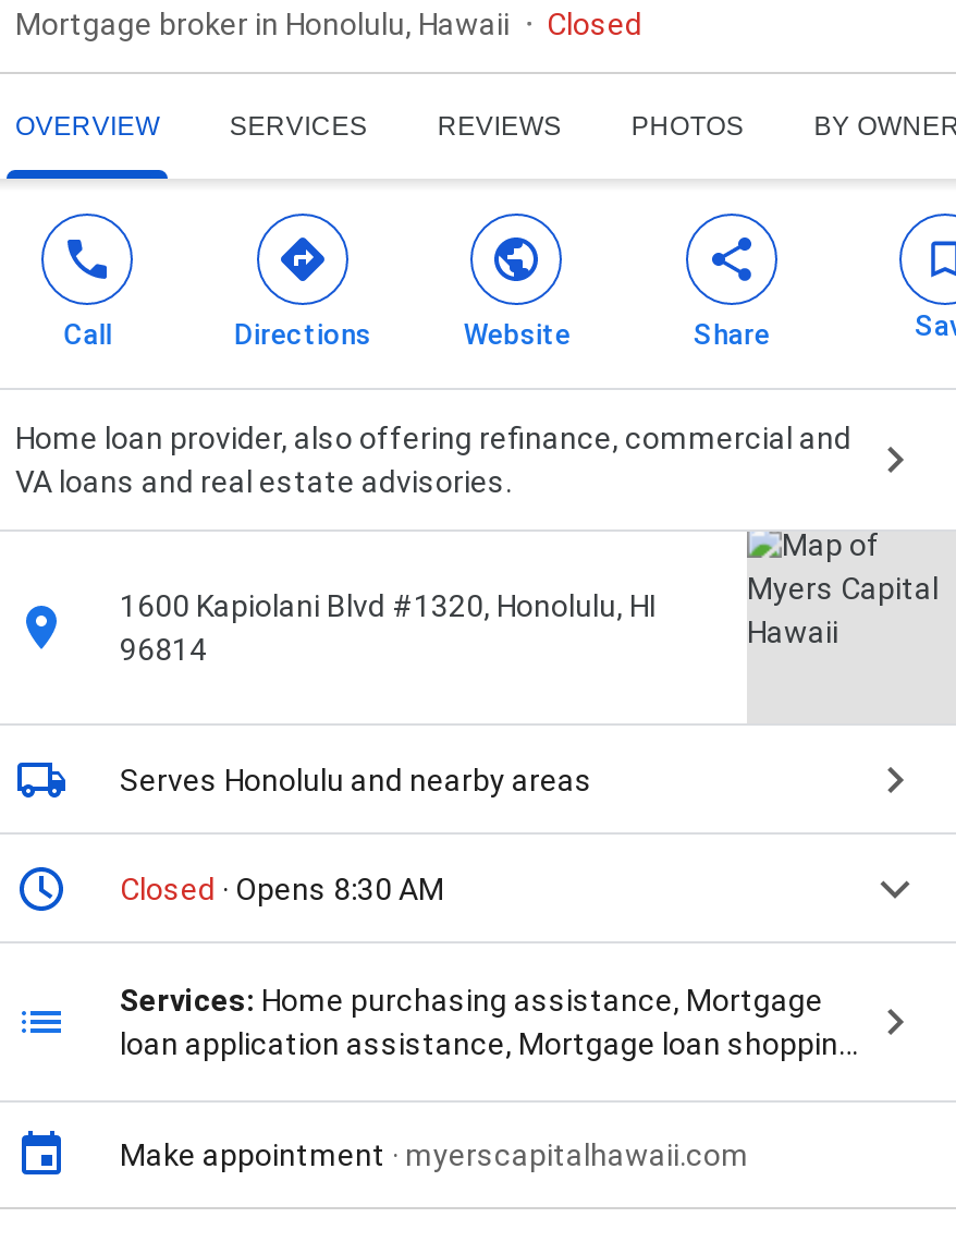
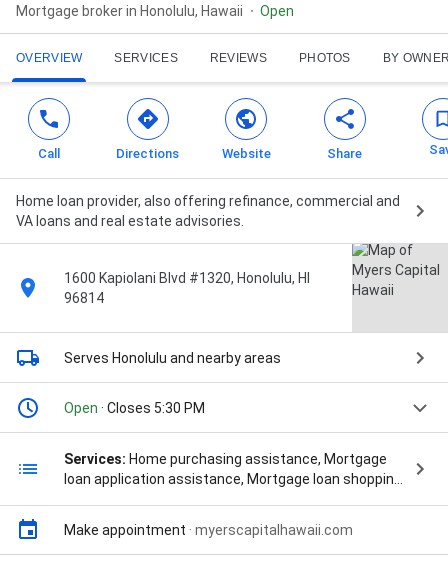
- Closed
+ Open

- Closed · Opens 8:30 AM
+ Open · Closes 5:30 PM
